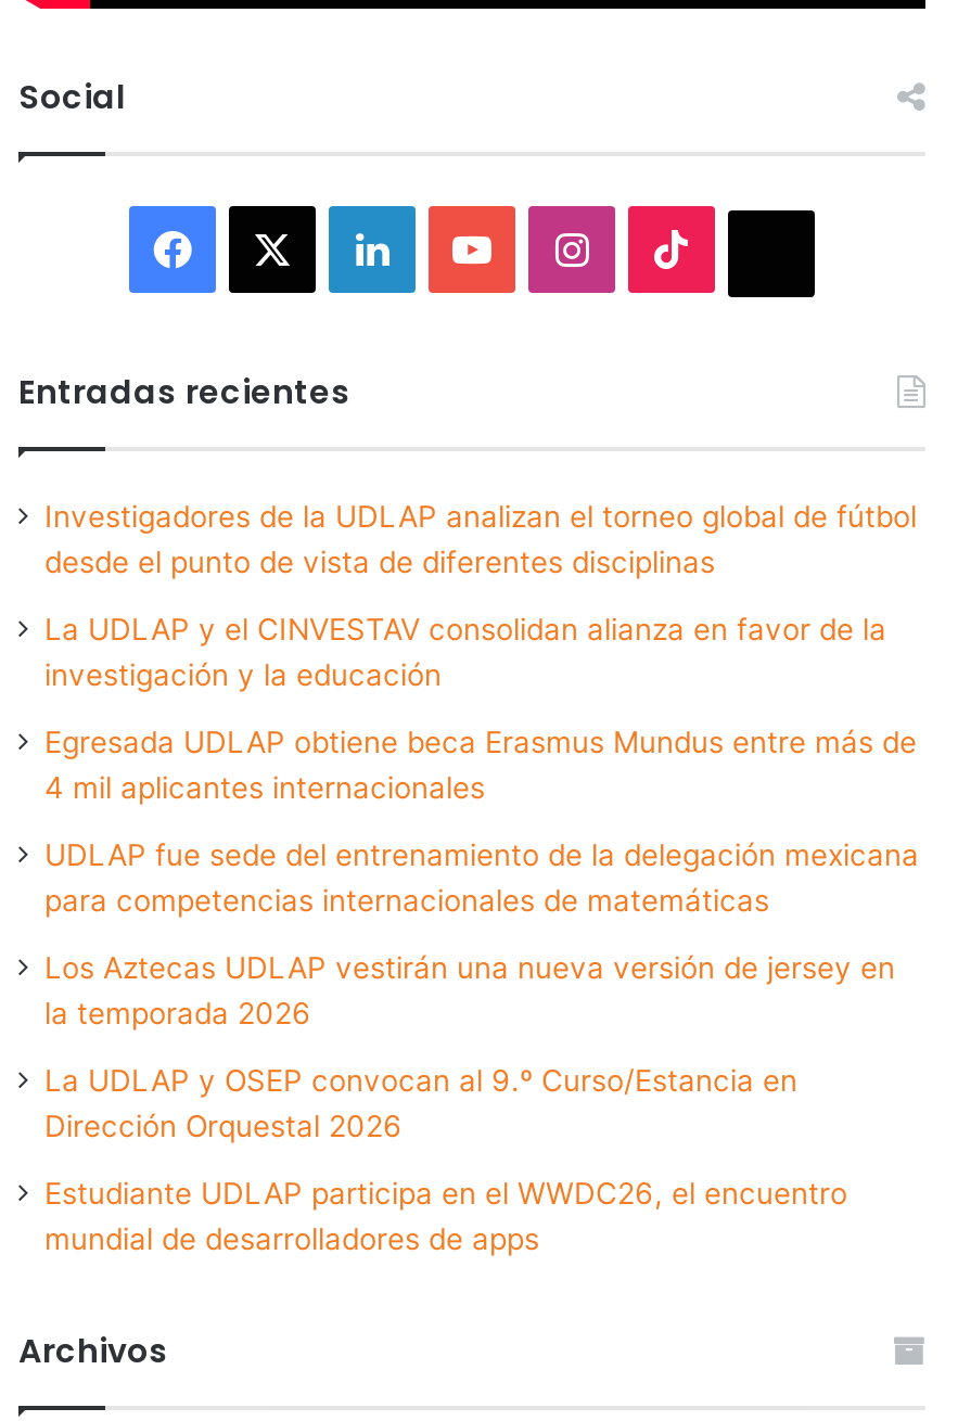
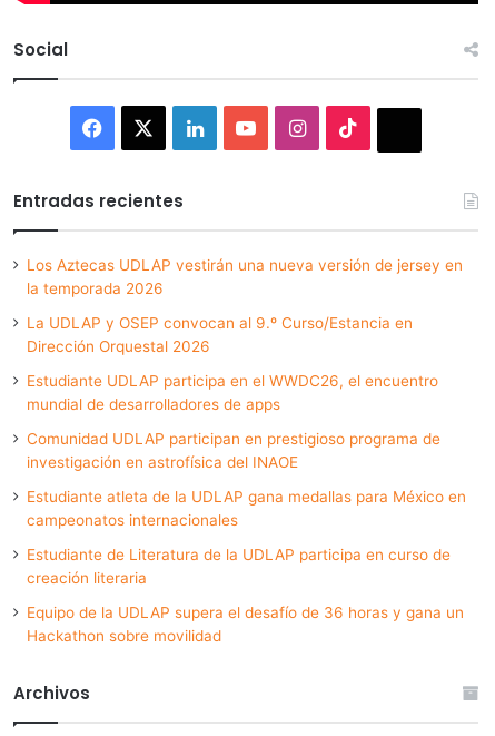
- Investigadores de la UDLAP analizan el torneo global de fútbol
- desde el punto de vista de diferentes disciplinas
- La UDLAP y el CINVESTAV consolidan alianza en favor de la
- investigación y la educación
- Egresada UDLAP obtiene beca Erasmus Mundus entre más de
- 4 mil aplicantes internacionales
- UDLAP fue sede del entrenamiento de la delegación mexicana
- para competencias internacionales de matemáticas

moved up: Los Aztecas UDLAP vestirán una nueva versión de jersey en | la temporada 2026 | La UDLAP y OSEP convocan al 9.º Curso/Estancia en | Dirección Orquestal 2026 | Estudiante UDLAP participa en el WWDC26, el encuentro | mundial de desarrolladores de apps

+ Comunidad UDLAP participan en prestigioso programa de
+ investigación en astrofísica del INAOE
+ Estudiante atleta de la UDLAP gana medallas para México en
+ campeonatos internacionales
+ Estudiante de Literatura de la UDLAP participa en curso de
+ creación literaria
+ Equipo de la UDLAP supera el desafío de 36 horas y gana un
+ Hackathon sobre movilidad
